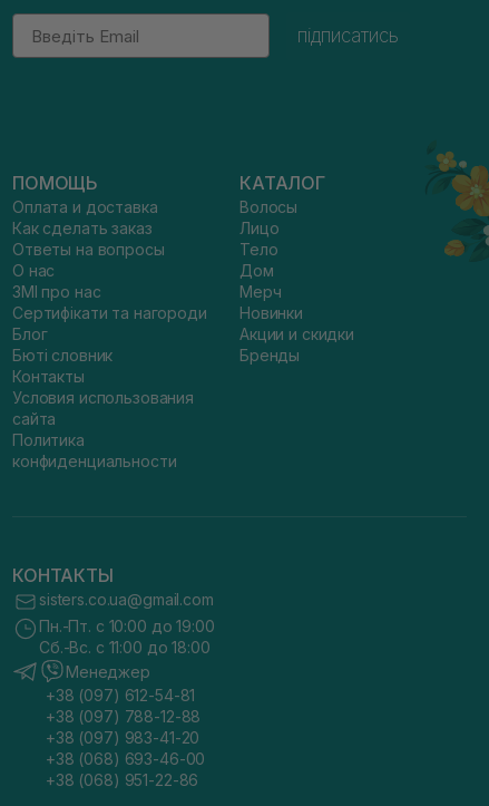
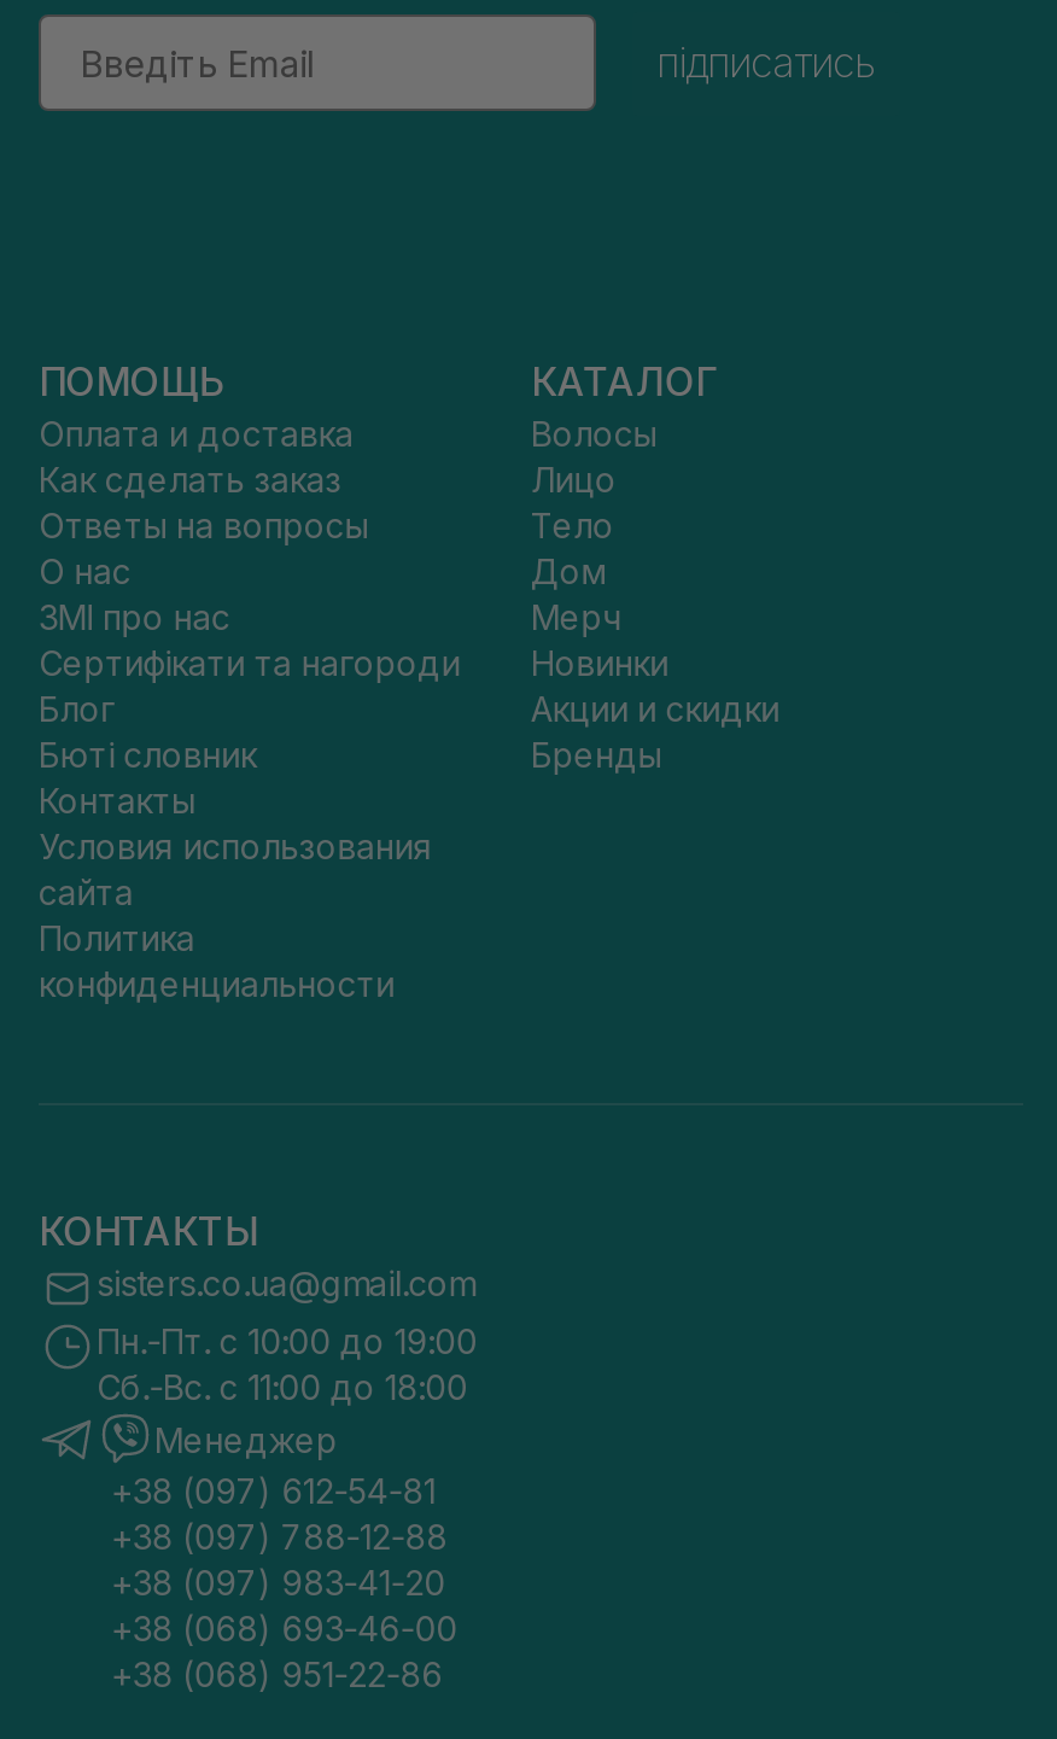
- [image]
